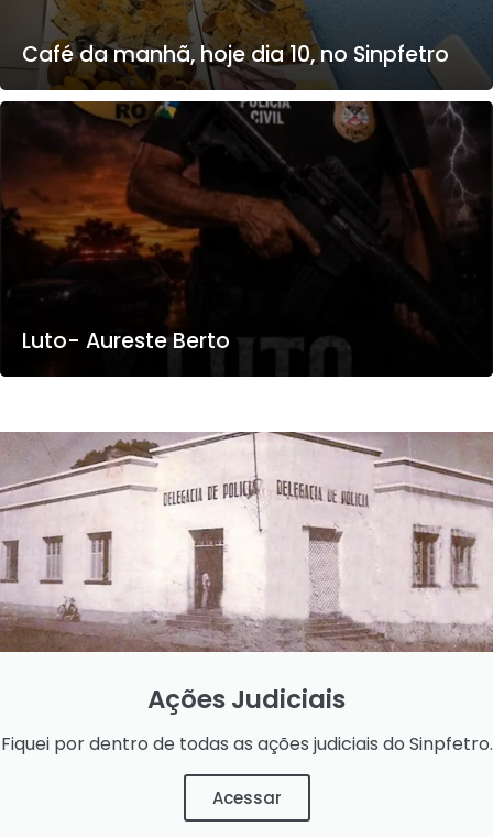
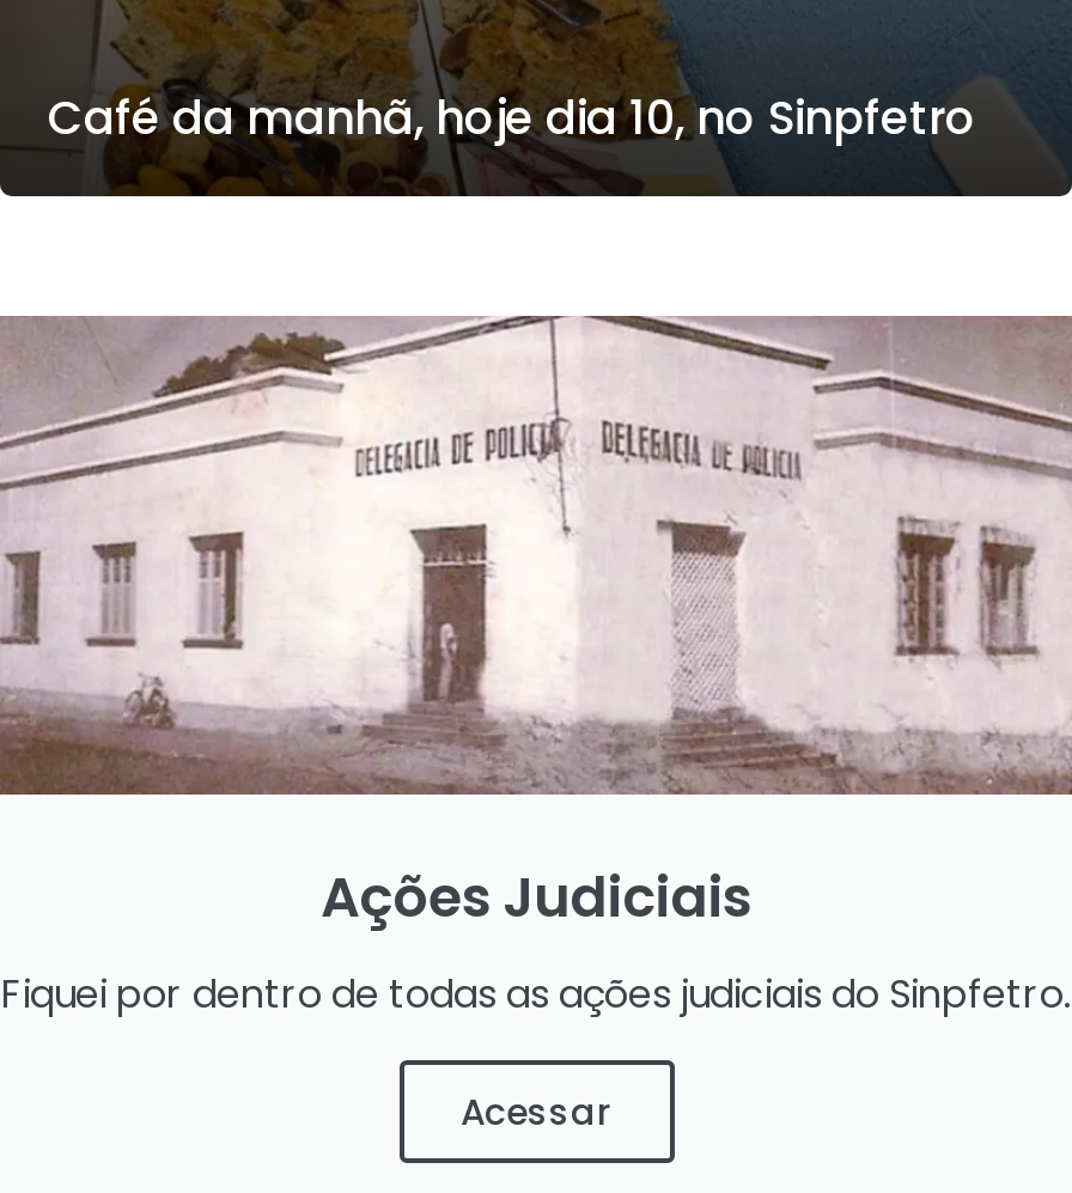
- [image]
- Luto- Aureste Berto
